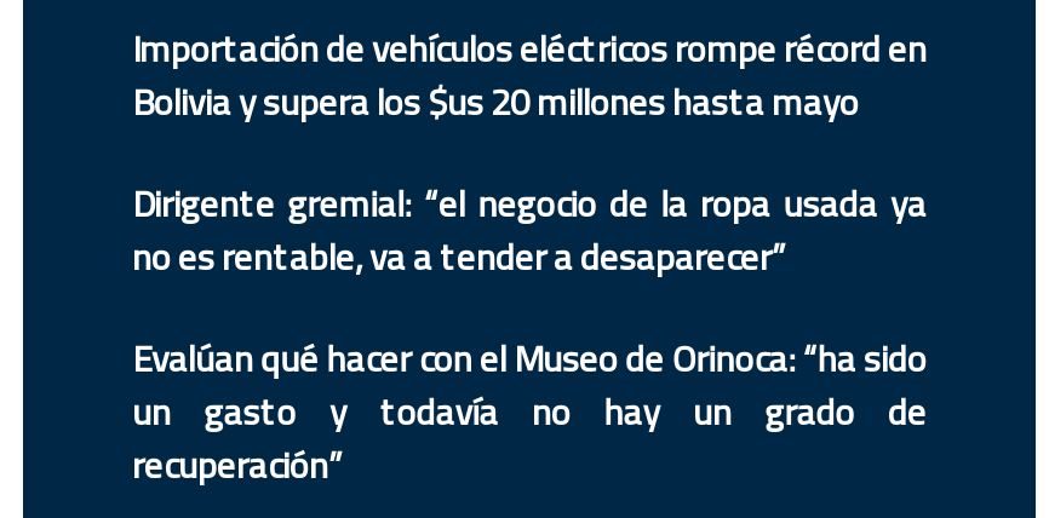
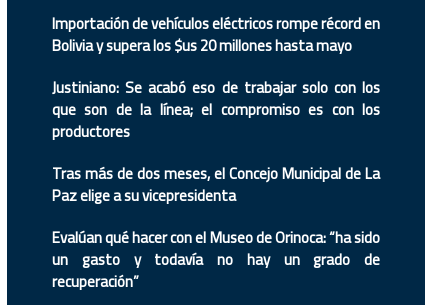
- Dirigente gremial: “el negocio de la ropa usada ya
- no es rentable, va a tender a desaparecer”
+ Justiniano: Se acabó eso de trabajar solo con los
+ que son de la línea; el compromiso es con los
+ productores
+ Tras más de dos meses, el Concejo Municipal de La
+ Paz elige a su vicepresidenta
